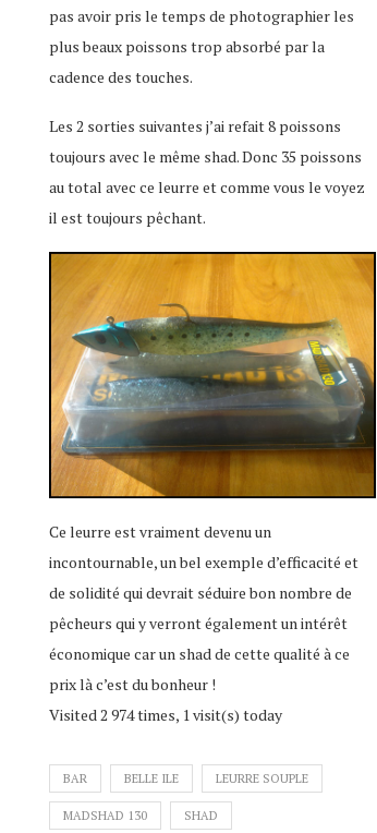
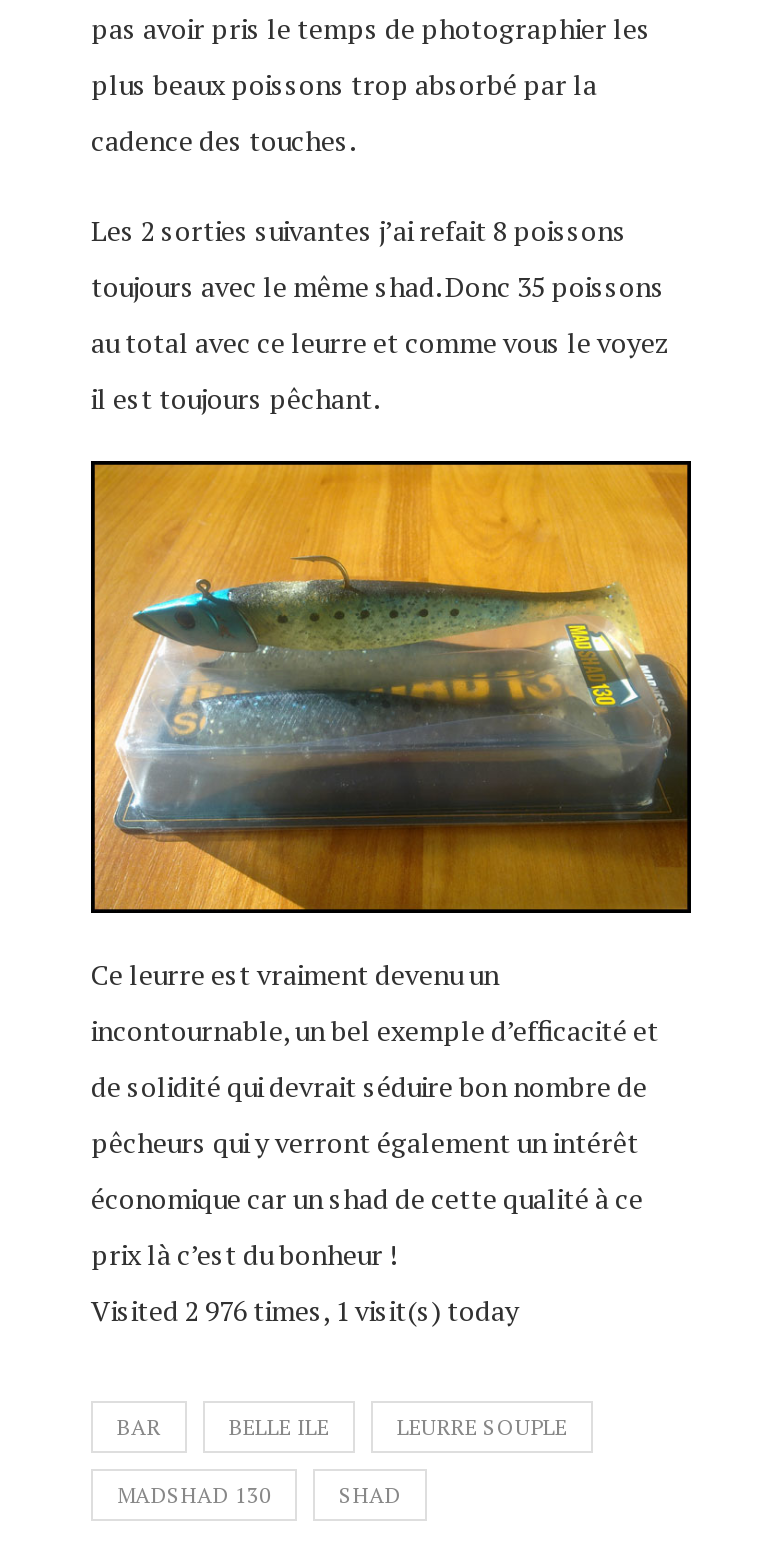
- Visited 2 974 times, 1 visit(s) today
+ Visited 2 976 times, 1 visit(s) today
